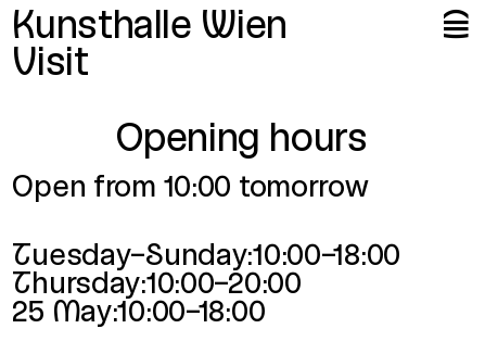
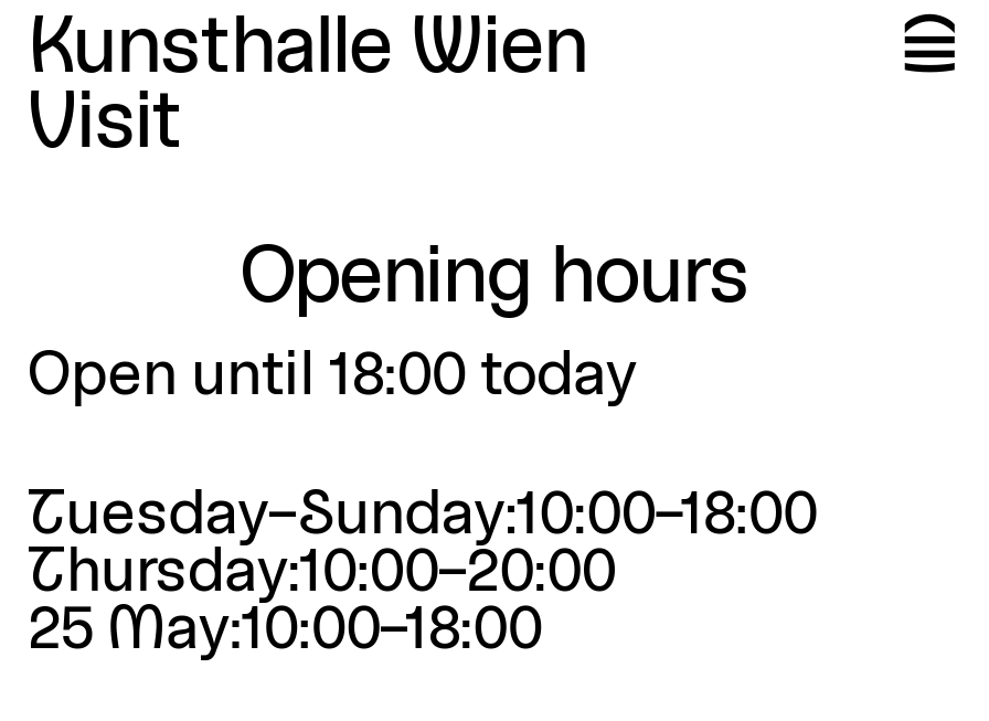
- Open from 10:00 tomorrow
+ Open until 18:00 today
